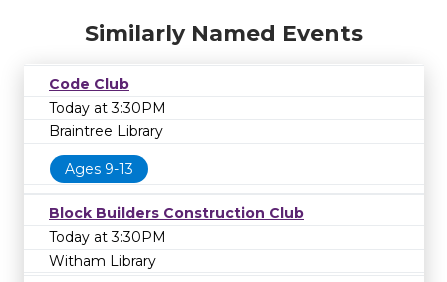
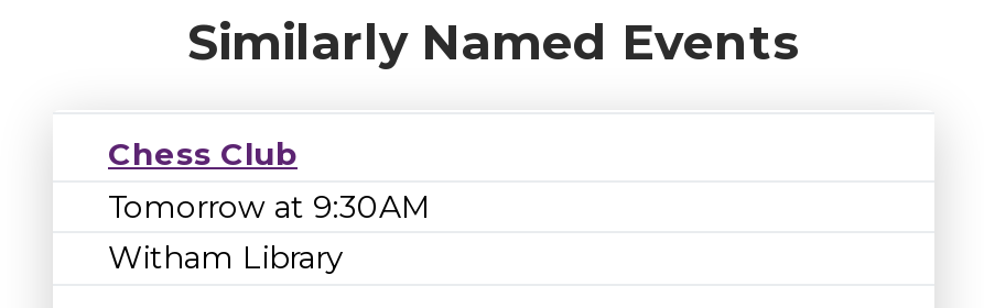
- Code Club
- Today at 3:30PM
- Braintree Library
- Ages 9-13
- Block Builders Construction Club
- Today at 3:30PM
+ Chess Club
+ Tomorrow at 9:30AM
